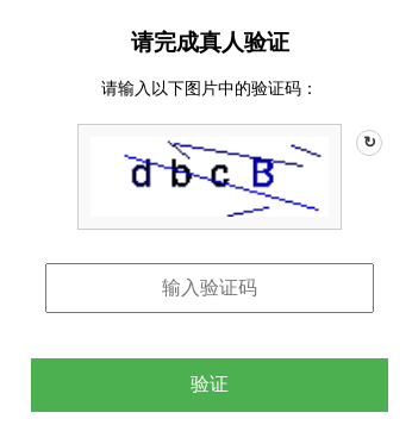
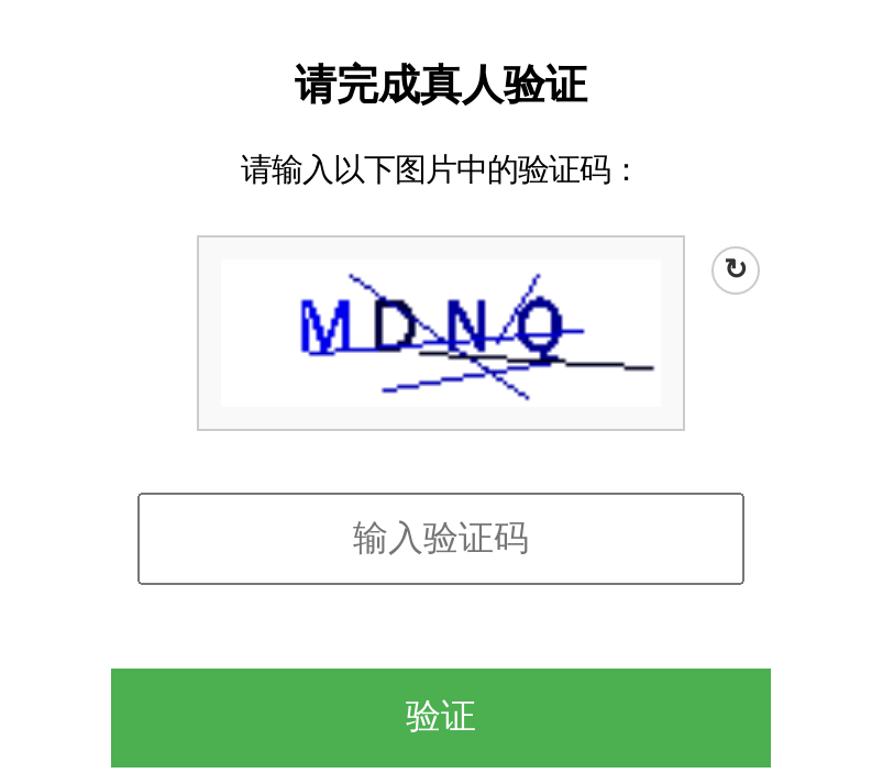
- [image]
+ [image]
